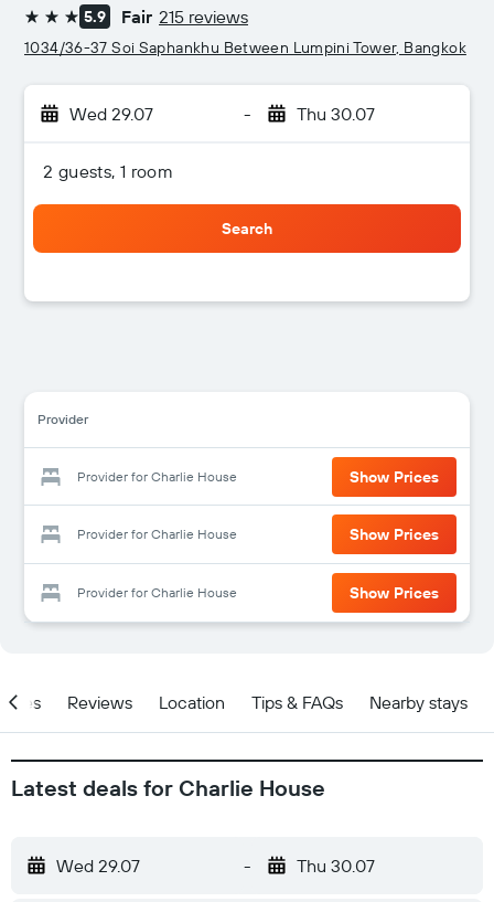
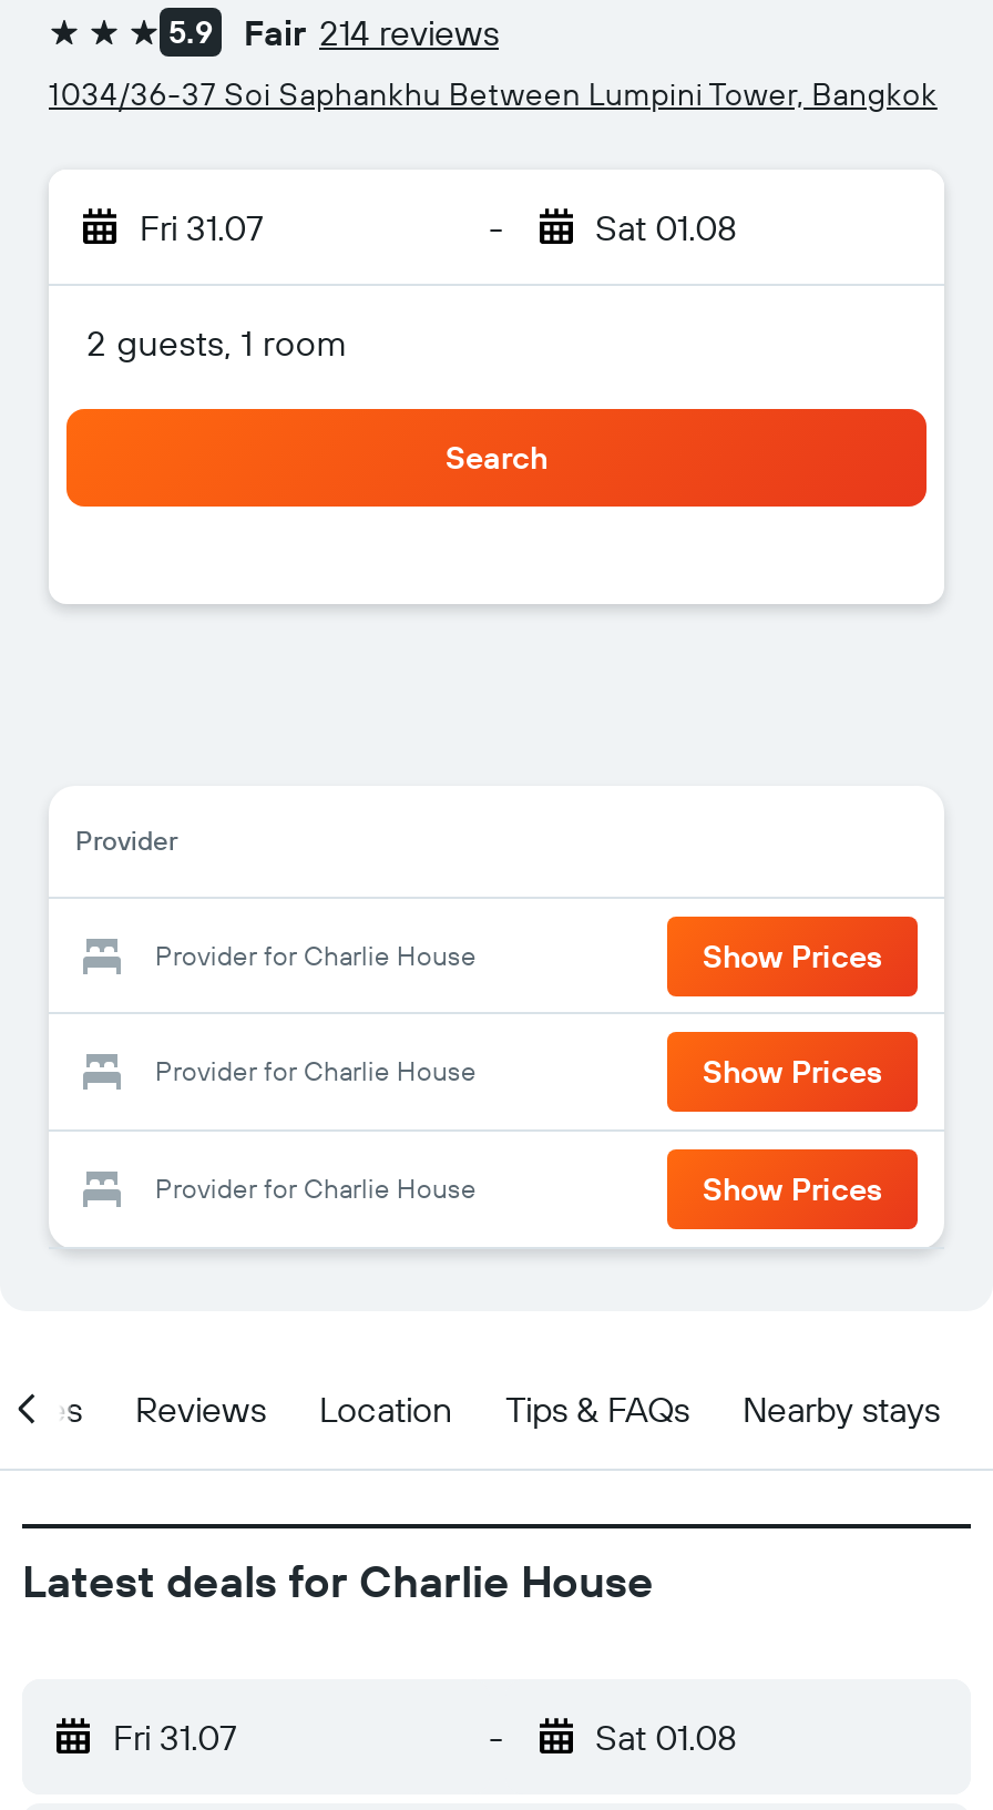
- Fair 215 reviews
+ Fair 214 reviews

- Wed 29.07
+ Fri 31.07

- Thu 30.07
+ Sat 01.08

- Wed 29.07
+ Fri 31.07

- Thu 30.07
+ Sat 01.08
